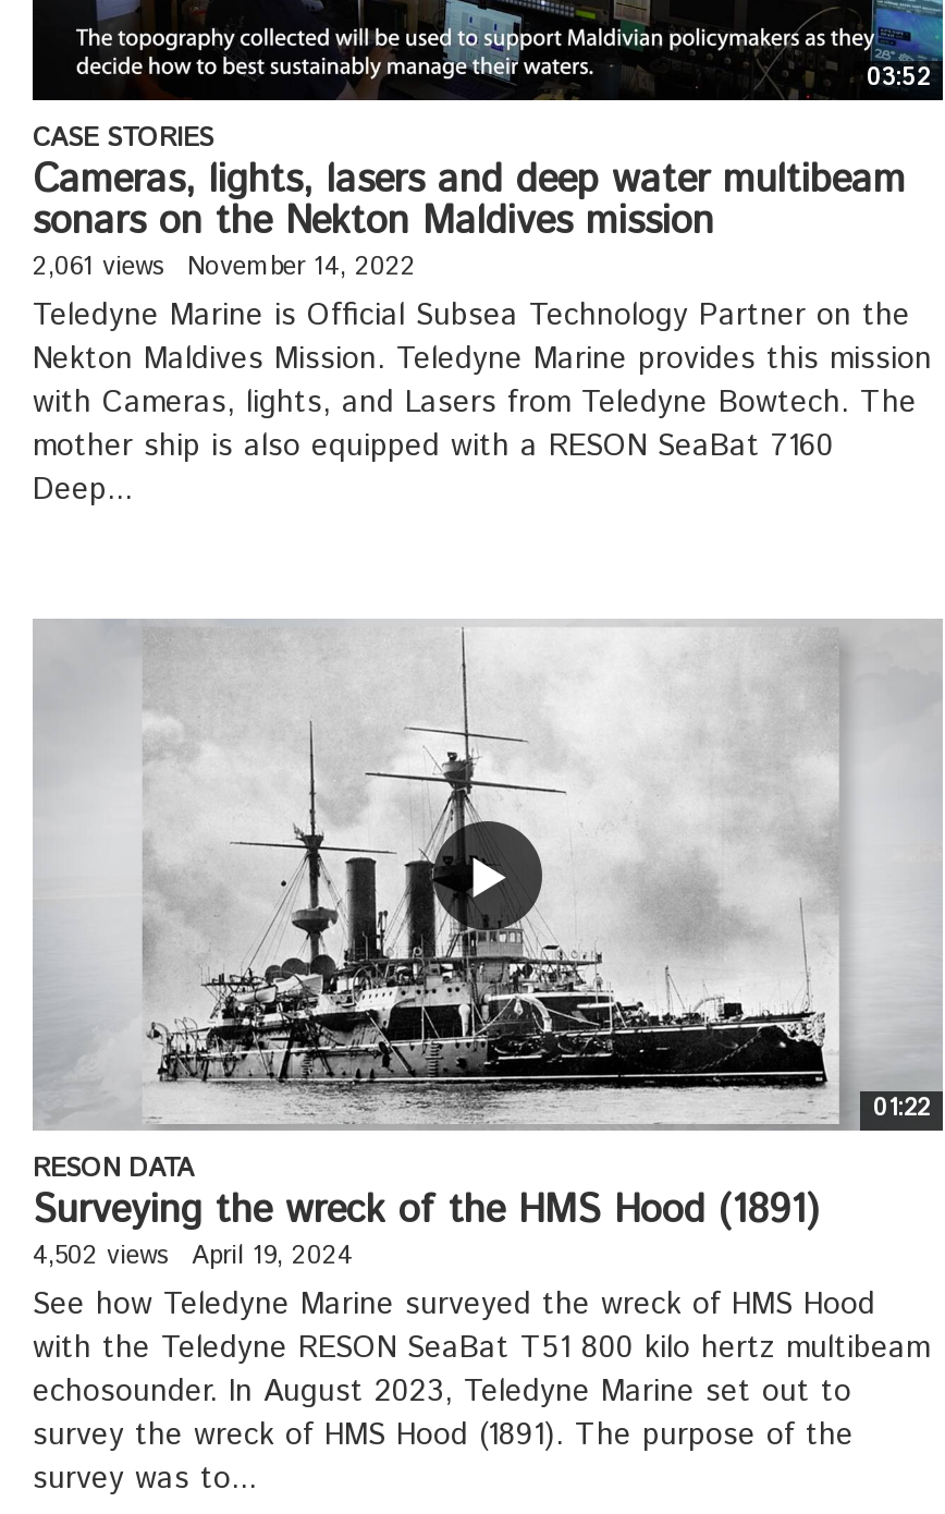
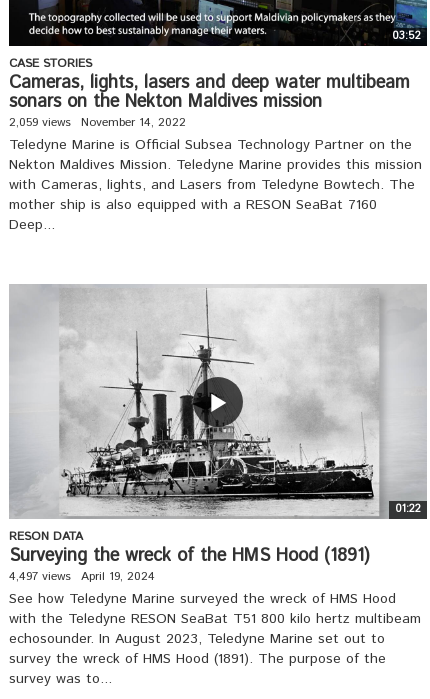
- 2,061 views November 14, 2022
+ 2,059 views November 14, 2022

- 4,502 views April 19, 2024
+ 4,497 views April 19, 2024
